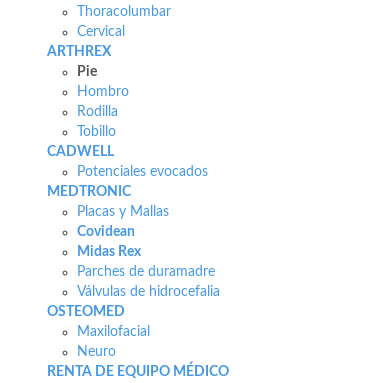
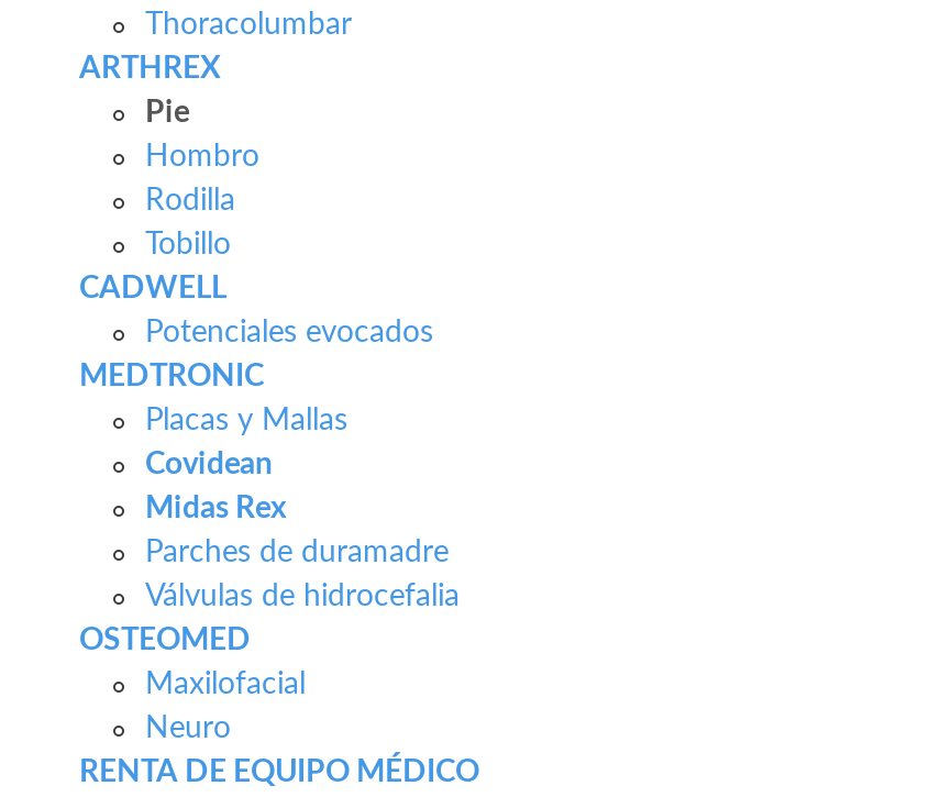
- Cervical
